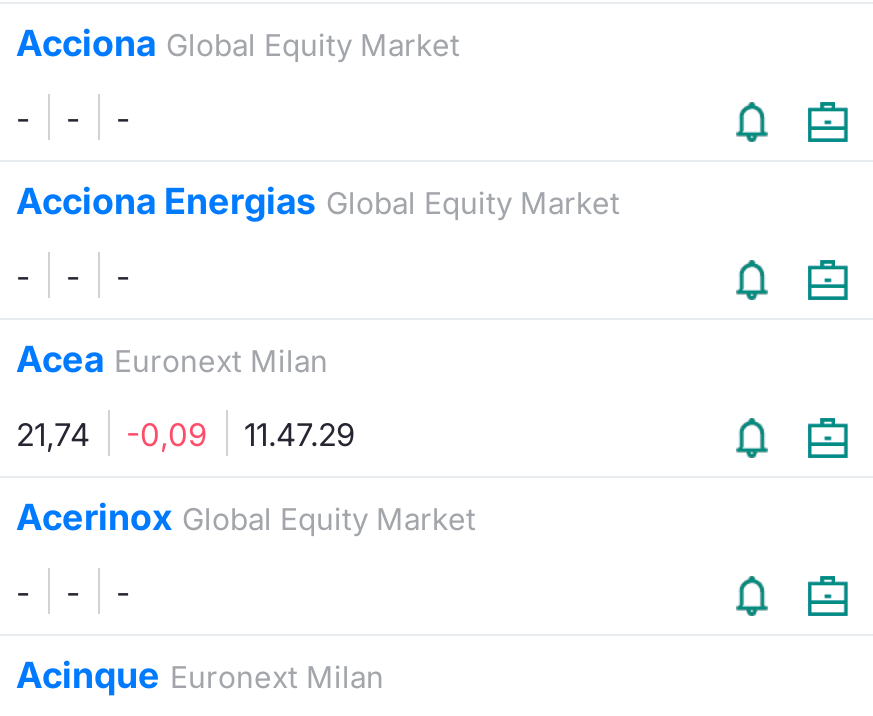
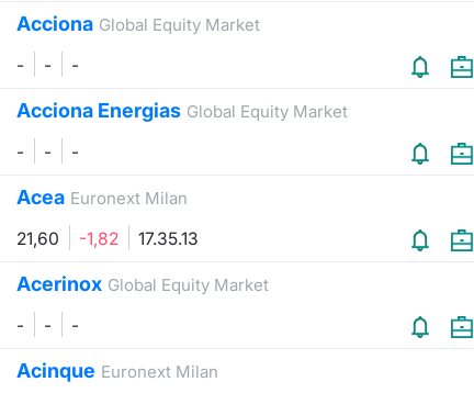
- 21,74
+ 21,60

- -0,09
+ -1,82

- 11.47.29
+ 17.35.13
